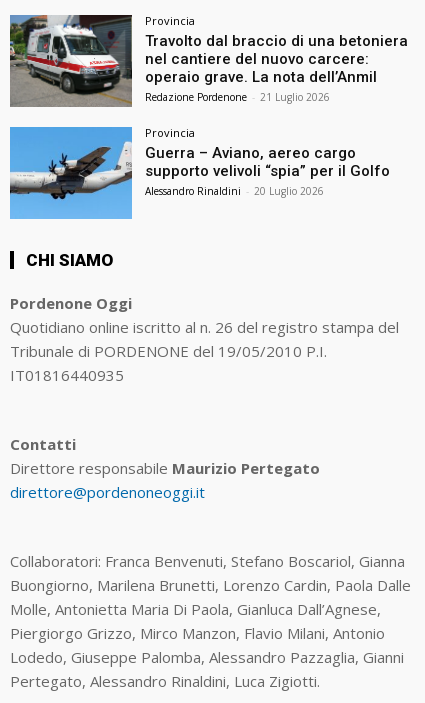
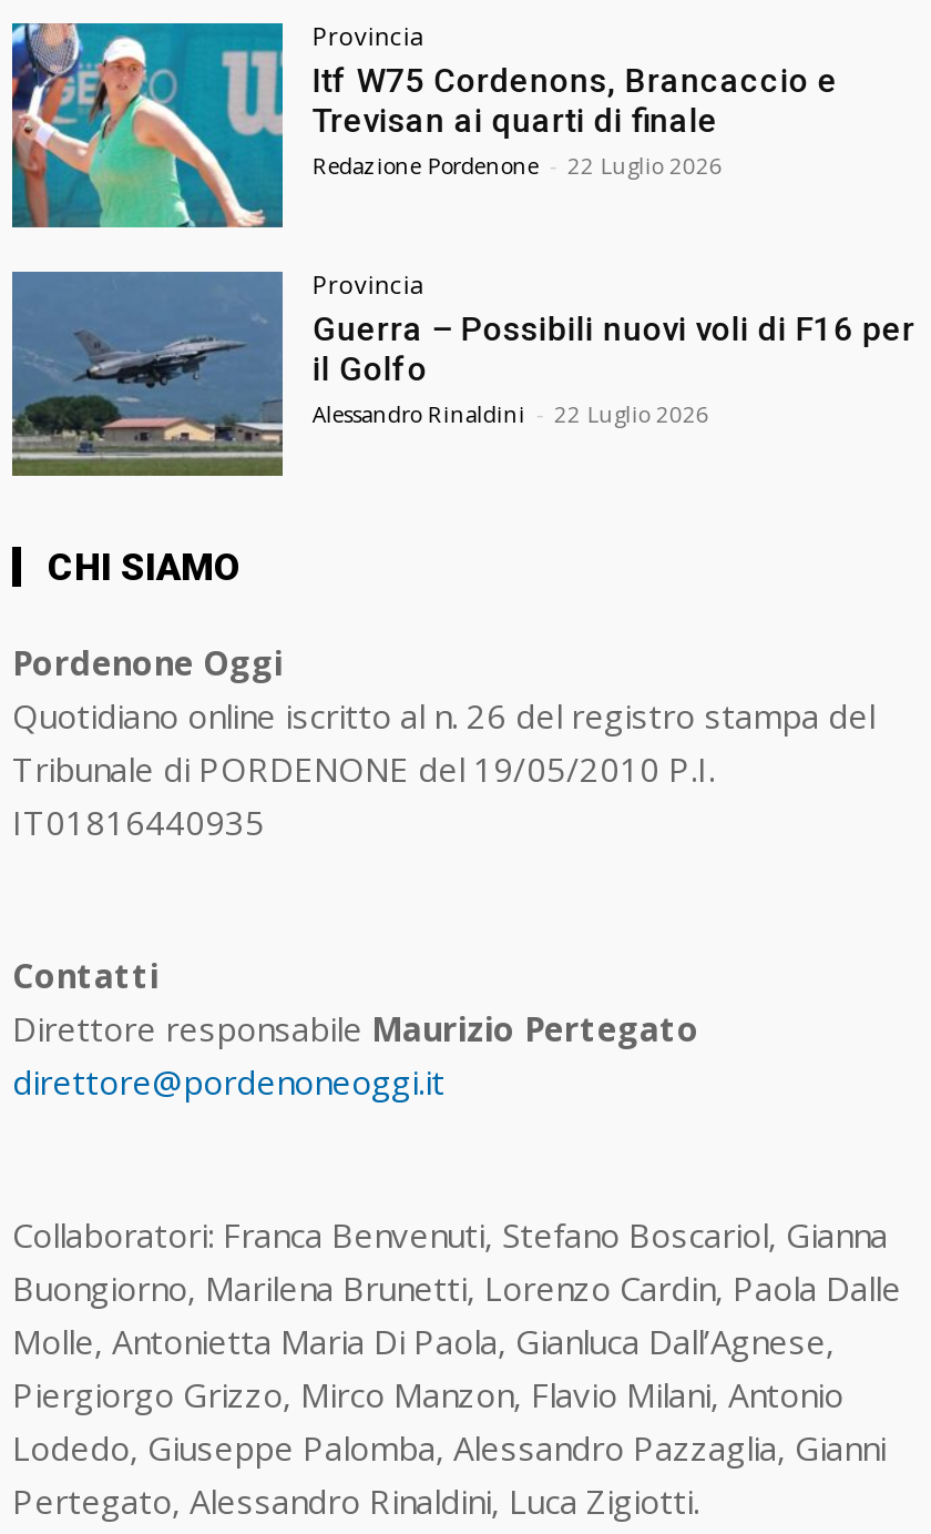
- [image]
- Travolto dal braccio di una betoniera
- nel cantiere del nuovo carcere:
- operaio grave. La nota dell’Anmil
- Redazione Pordenone - 21 Luglio 2026
+ [image]
+ Itf W75 Cordenons, Brancaccio e
+ Trevisan ai quarti di finale
+ Redazione Pordenone - 22 Luglio 2026

- [image]
- Guerra – Aviano, aereo cargo
- supporto velivoli “spia” per il Golfo
- Alessandro Rinaldini - 20 Luglio 2026
+ [image]
+ Guerra – Possibili nuovi voli di F16 per
+ il Golfo
+ Alessandro Rinaldini - 22 Luglio 2026
